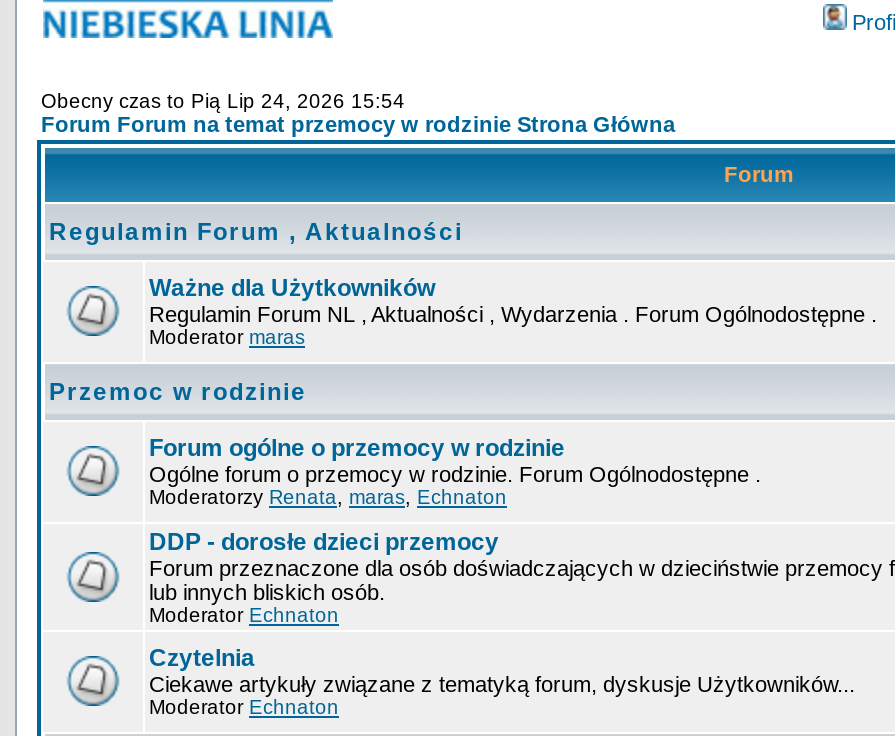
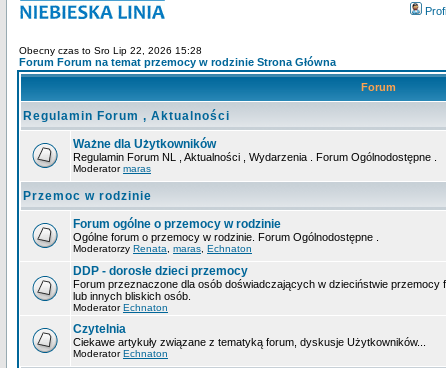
- Obecny czas to Pią Lip 24, 2026 15:54
+ Obecny czas to Sro Lip 22, 2026 15:28
